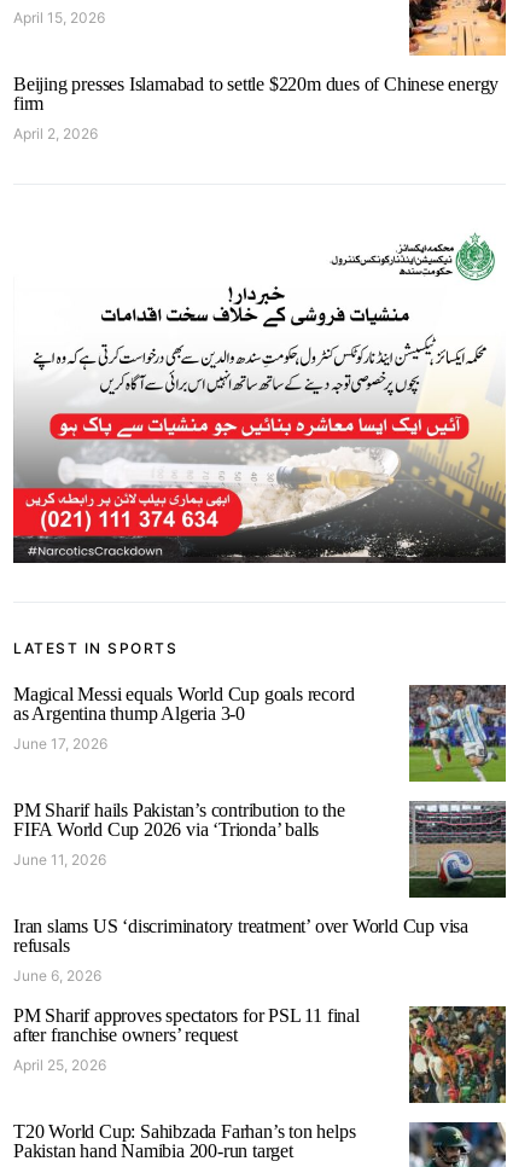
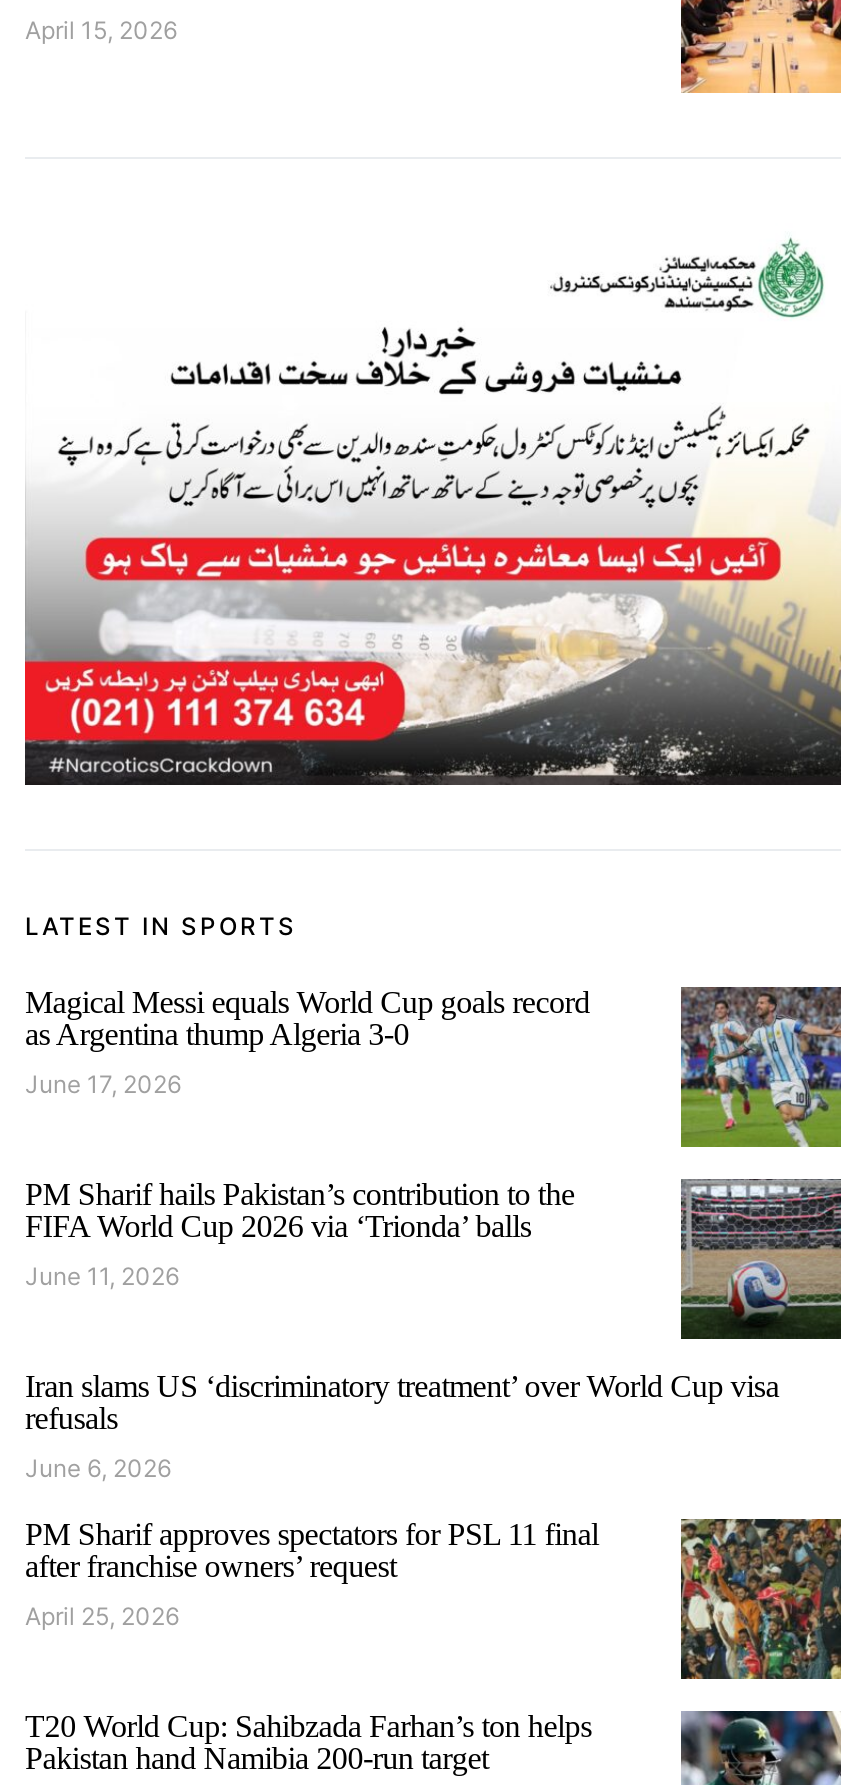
- Beijing presses Islamabad to settle $220m dues of Chinese energy
- firm
- April 2, 2026
